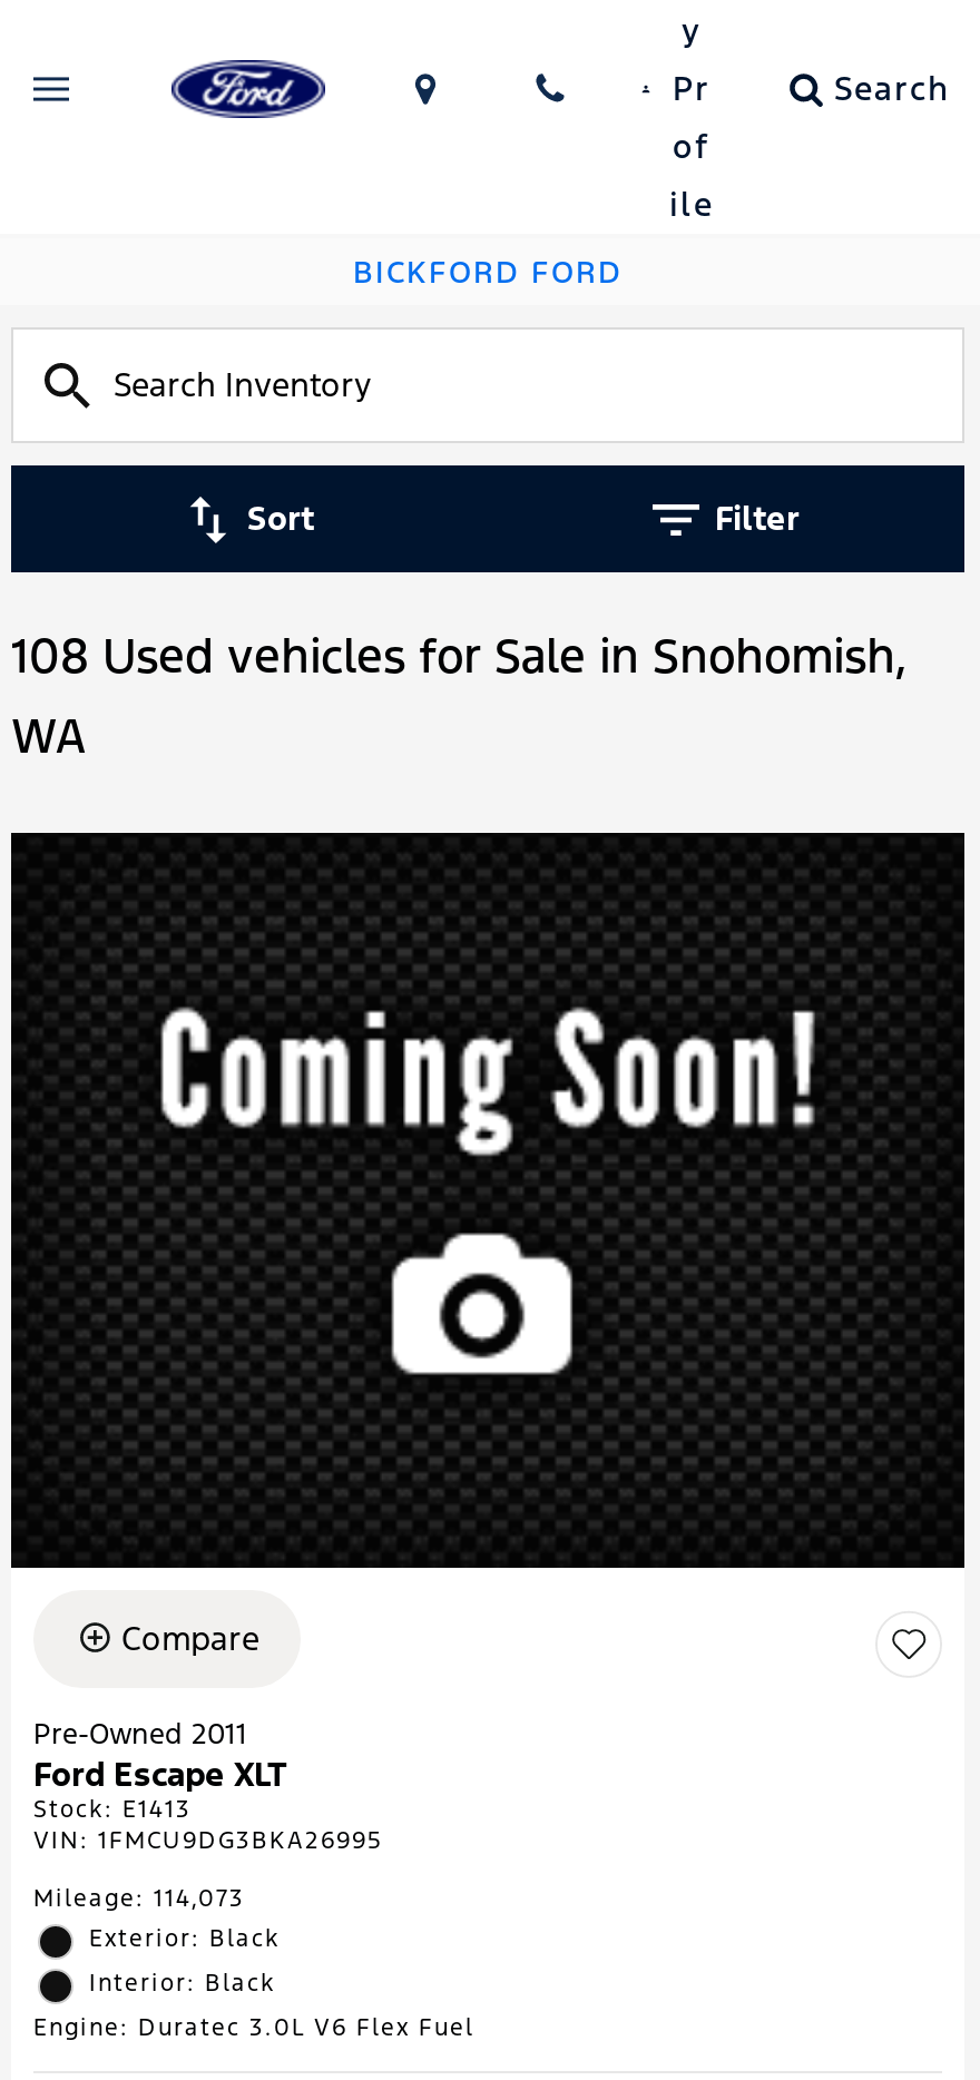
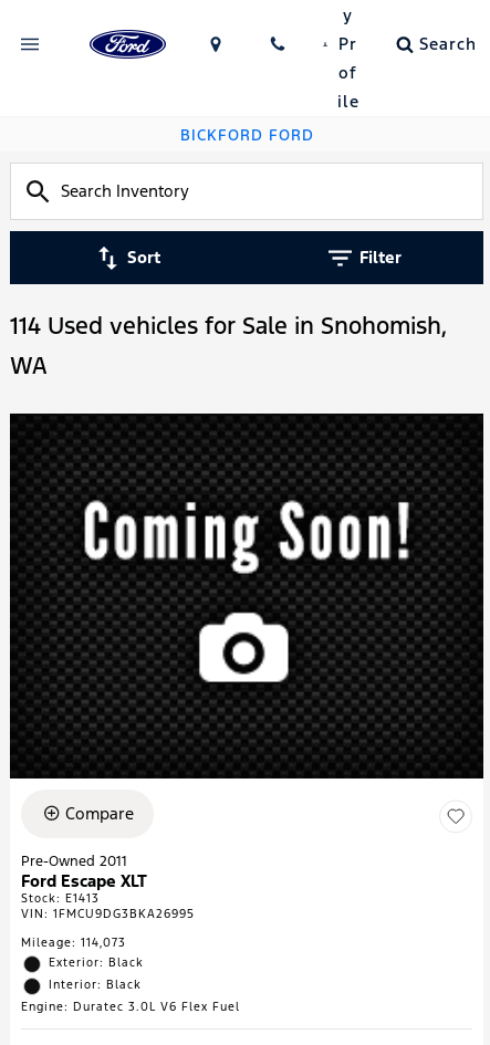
- 108 Used vehicles for Sale in Snohomish,
+ 114 Used vehicles for Sale in Snohomish,
